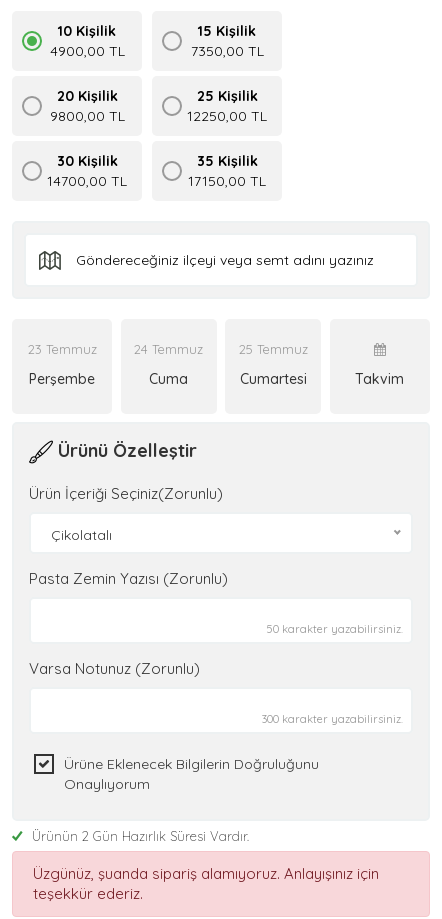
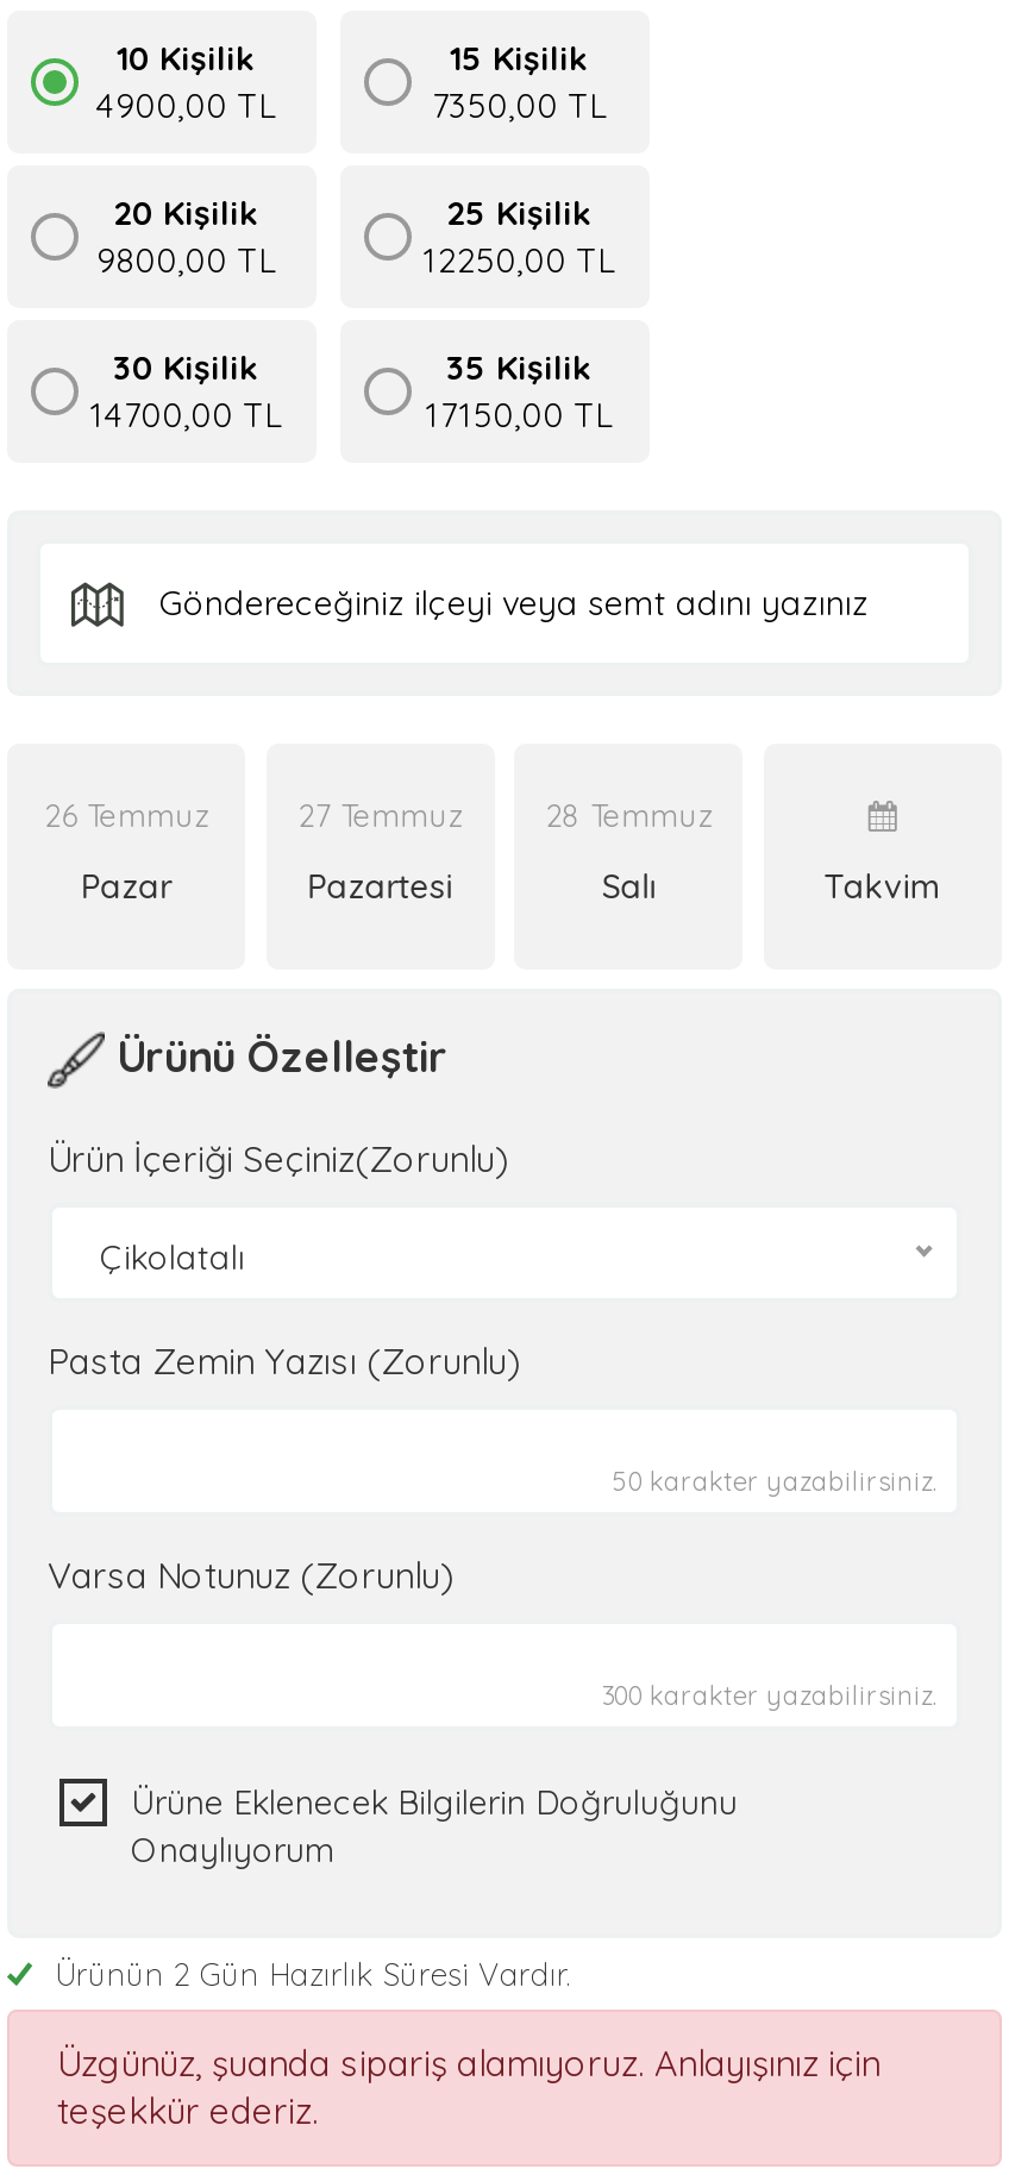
- 23 Temmuz
+ 26 Temmuz

- 24 Temmuz
+ 27 Temmuz

- 25 Temmuz
+ 28 Temmuz

- Perşembe
+ Pazar

- Cuma
+ Pazartesi

- Cumartesi
+ Salı
